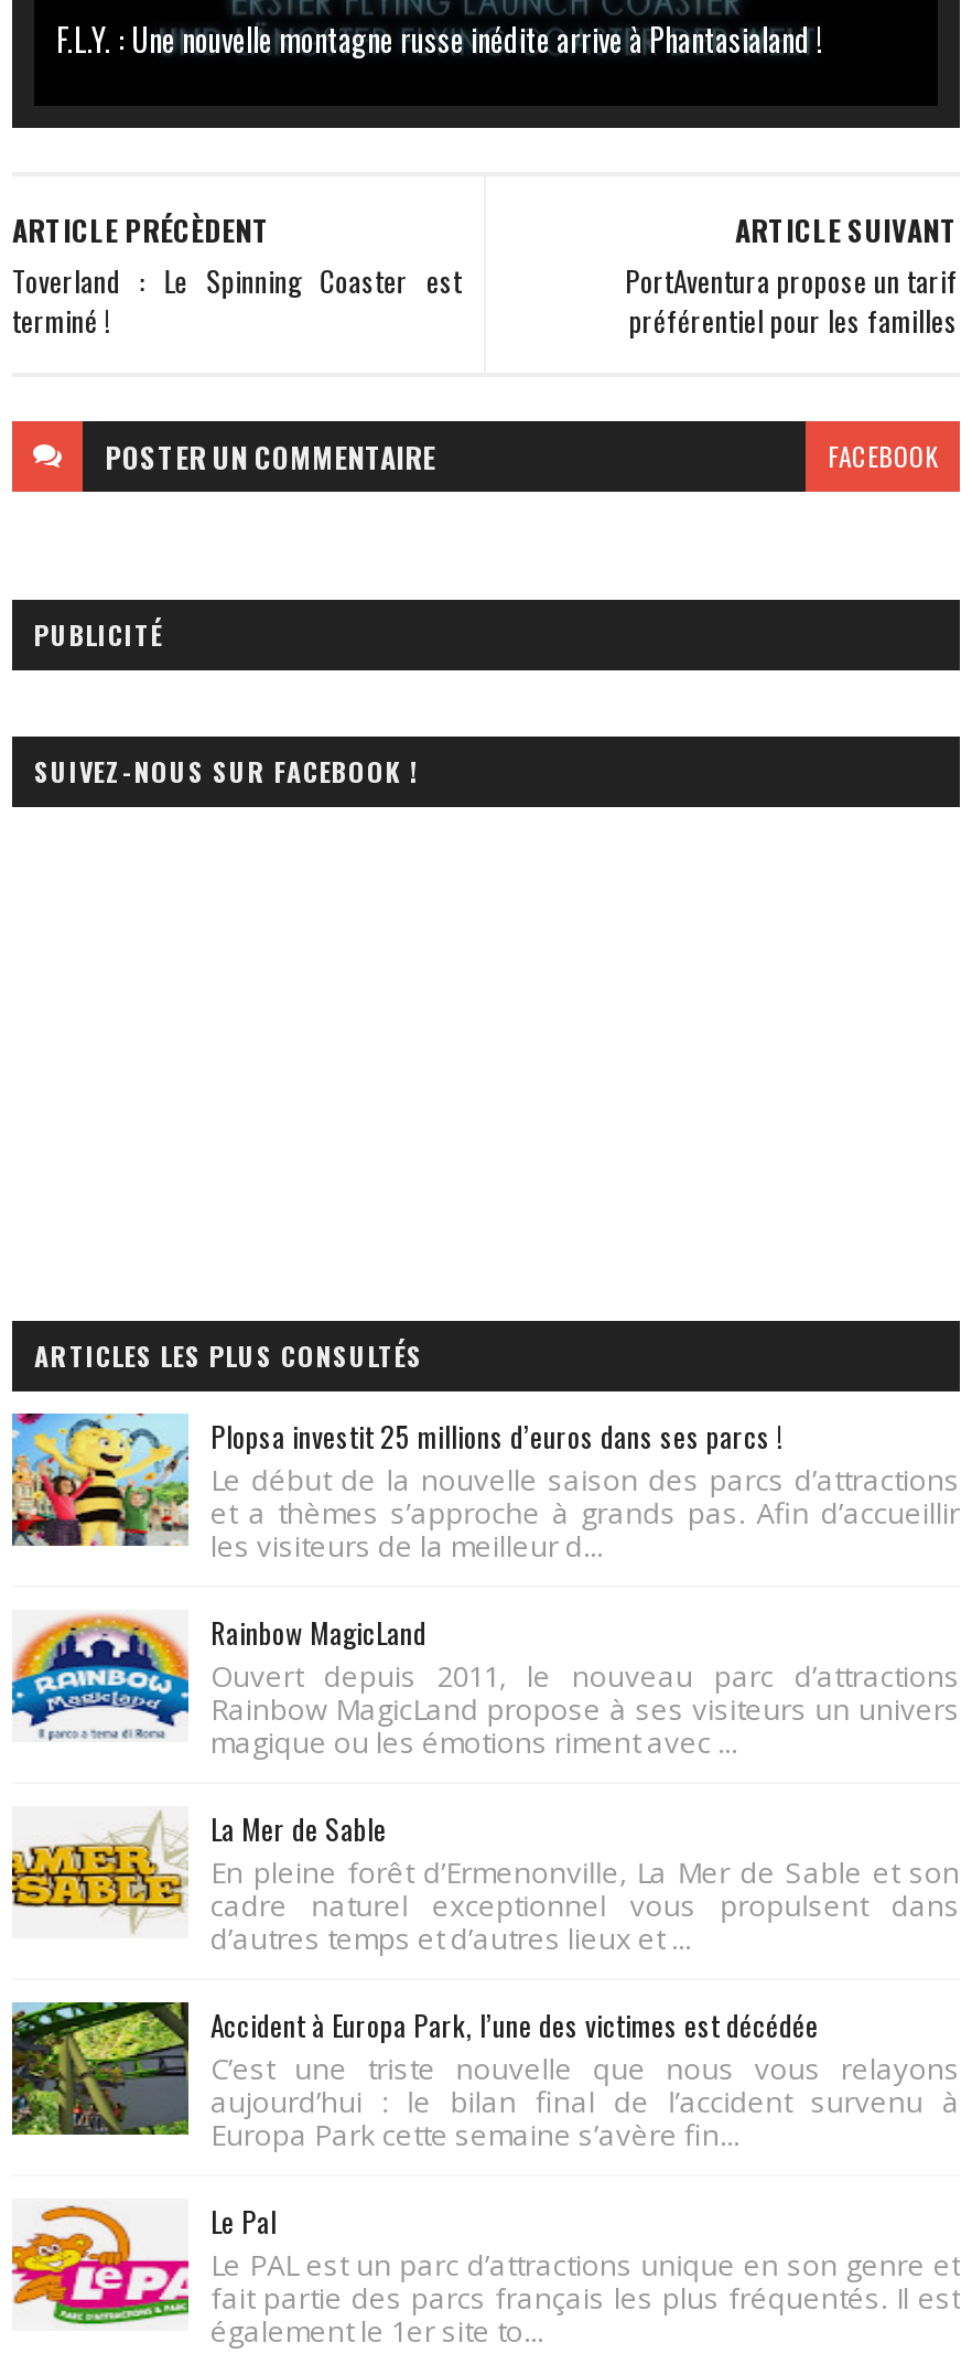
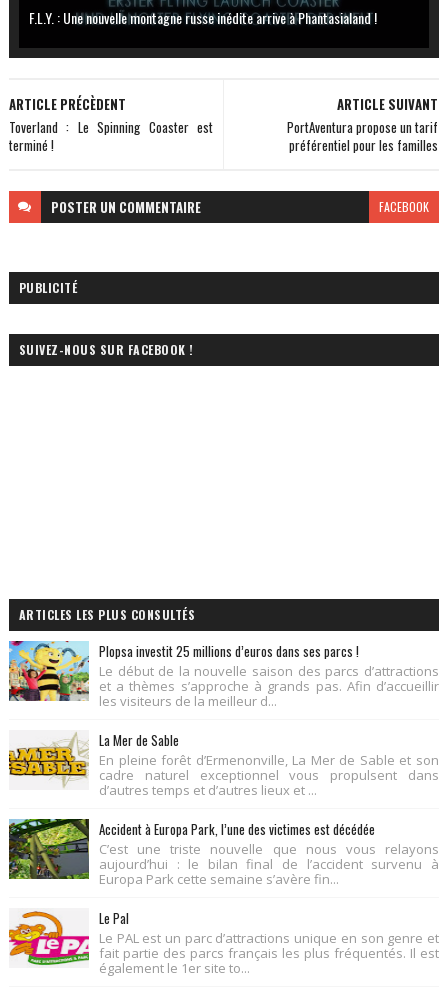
- [image]
- Rainbow MagicLand
- Ouvert depuis 2011, le nouveau parc d’attractions
- Rainbow MagicLand propose à ses visiteurs un univers
- magique ou les émotions riment avec ...
